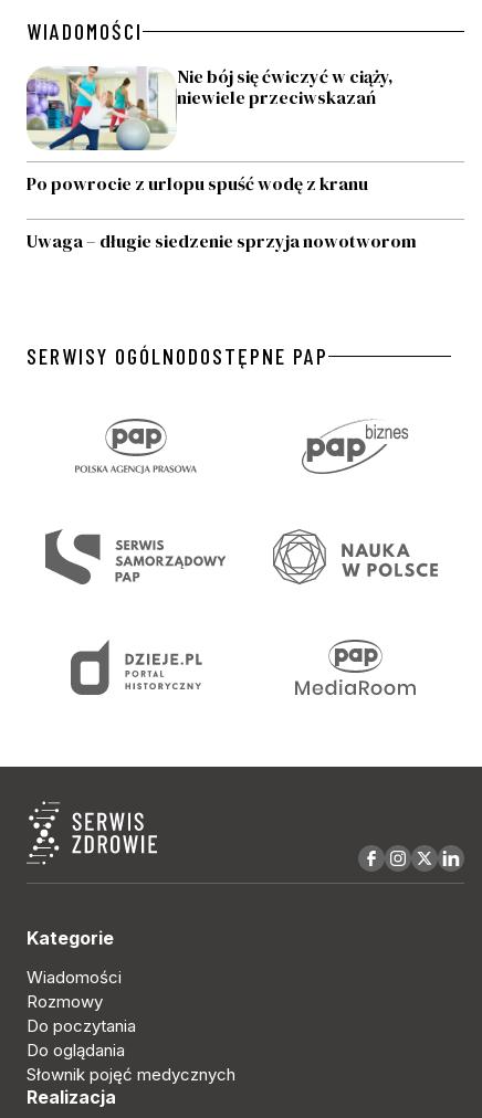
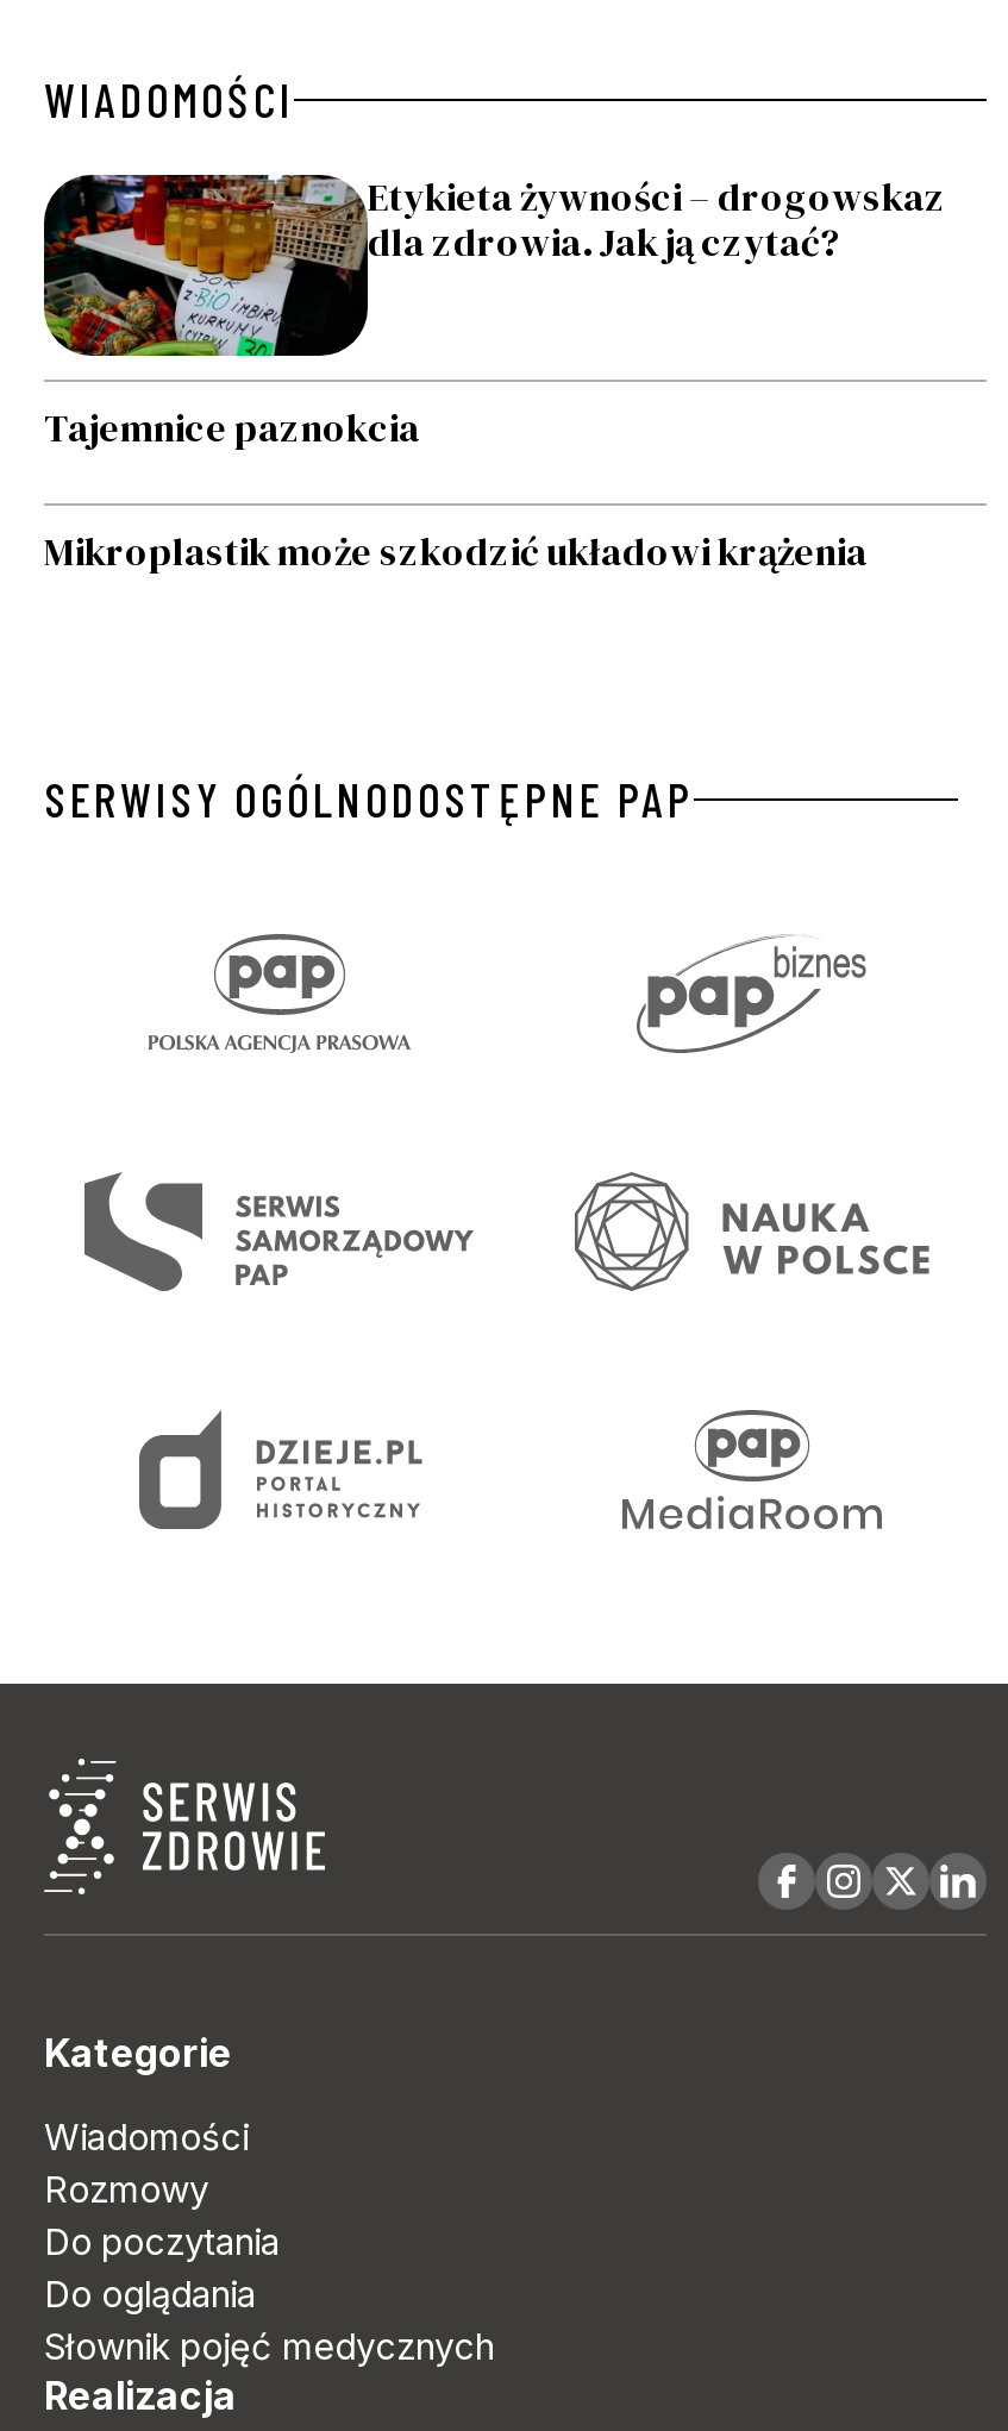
- [image]
- Nie bój się ćwiczyć w ciąży,
- niewiele przeciwskazań
+ [image]
+ Etykieta żywności – drogowskaz
+ dla zdrowia. Jak ją czytać?

- Po powrocie z urlopu spuść wodę z kranu
+ Tajemnice paznokcia

- Uwaga – długie siedzenie sprzyja nowotworom
+ Mikroplastik może szkodzić układowi krążenia
